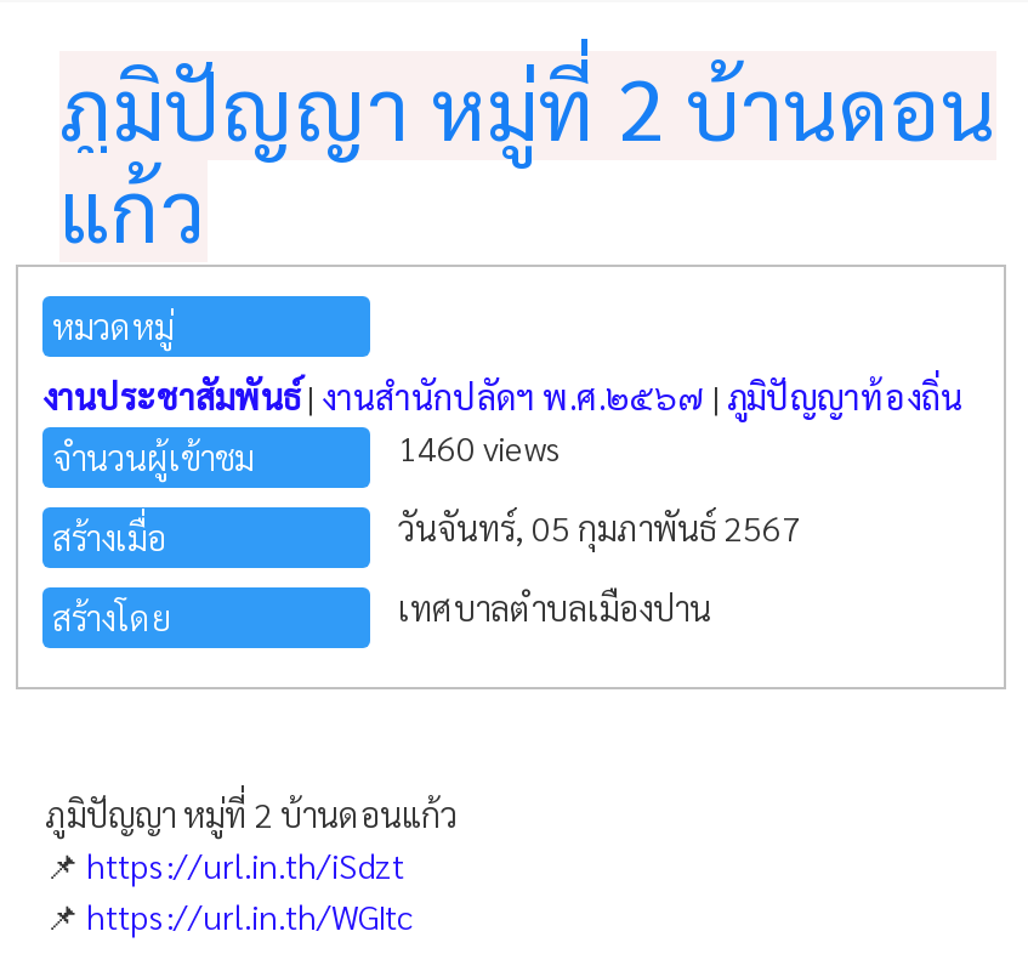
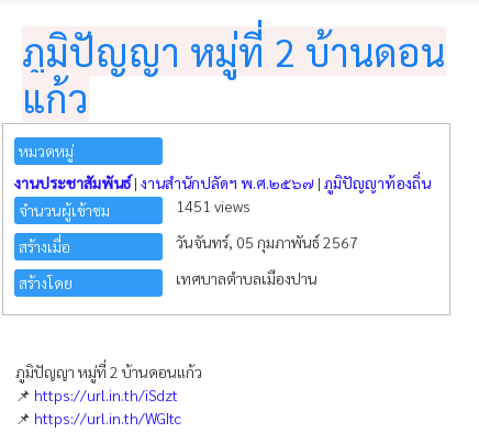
- 1460 views
+ 1451 views
